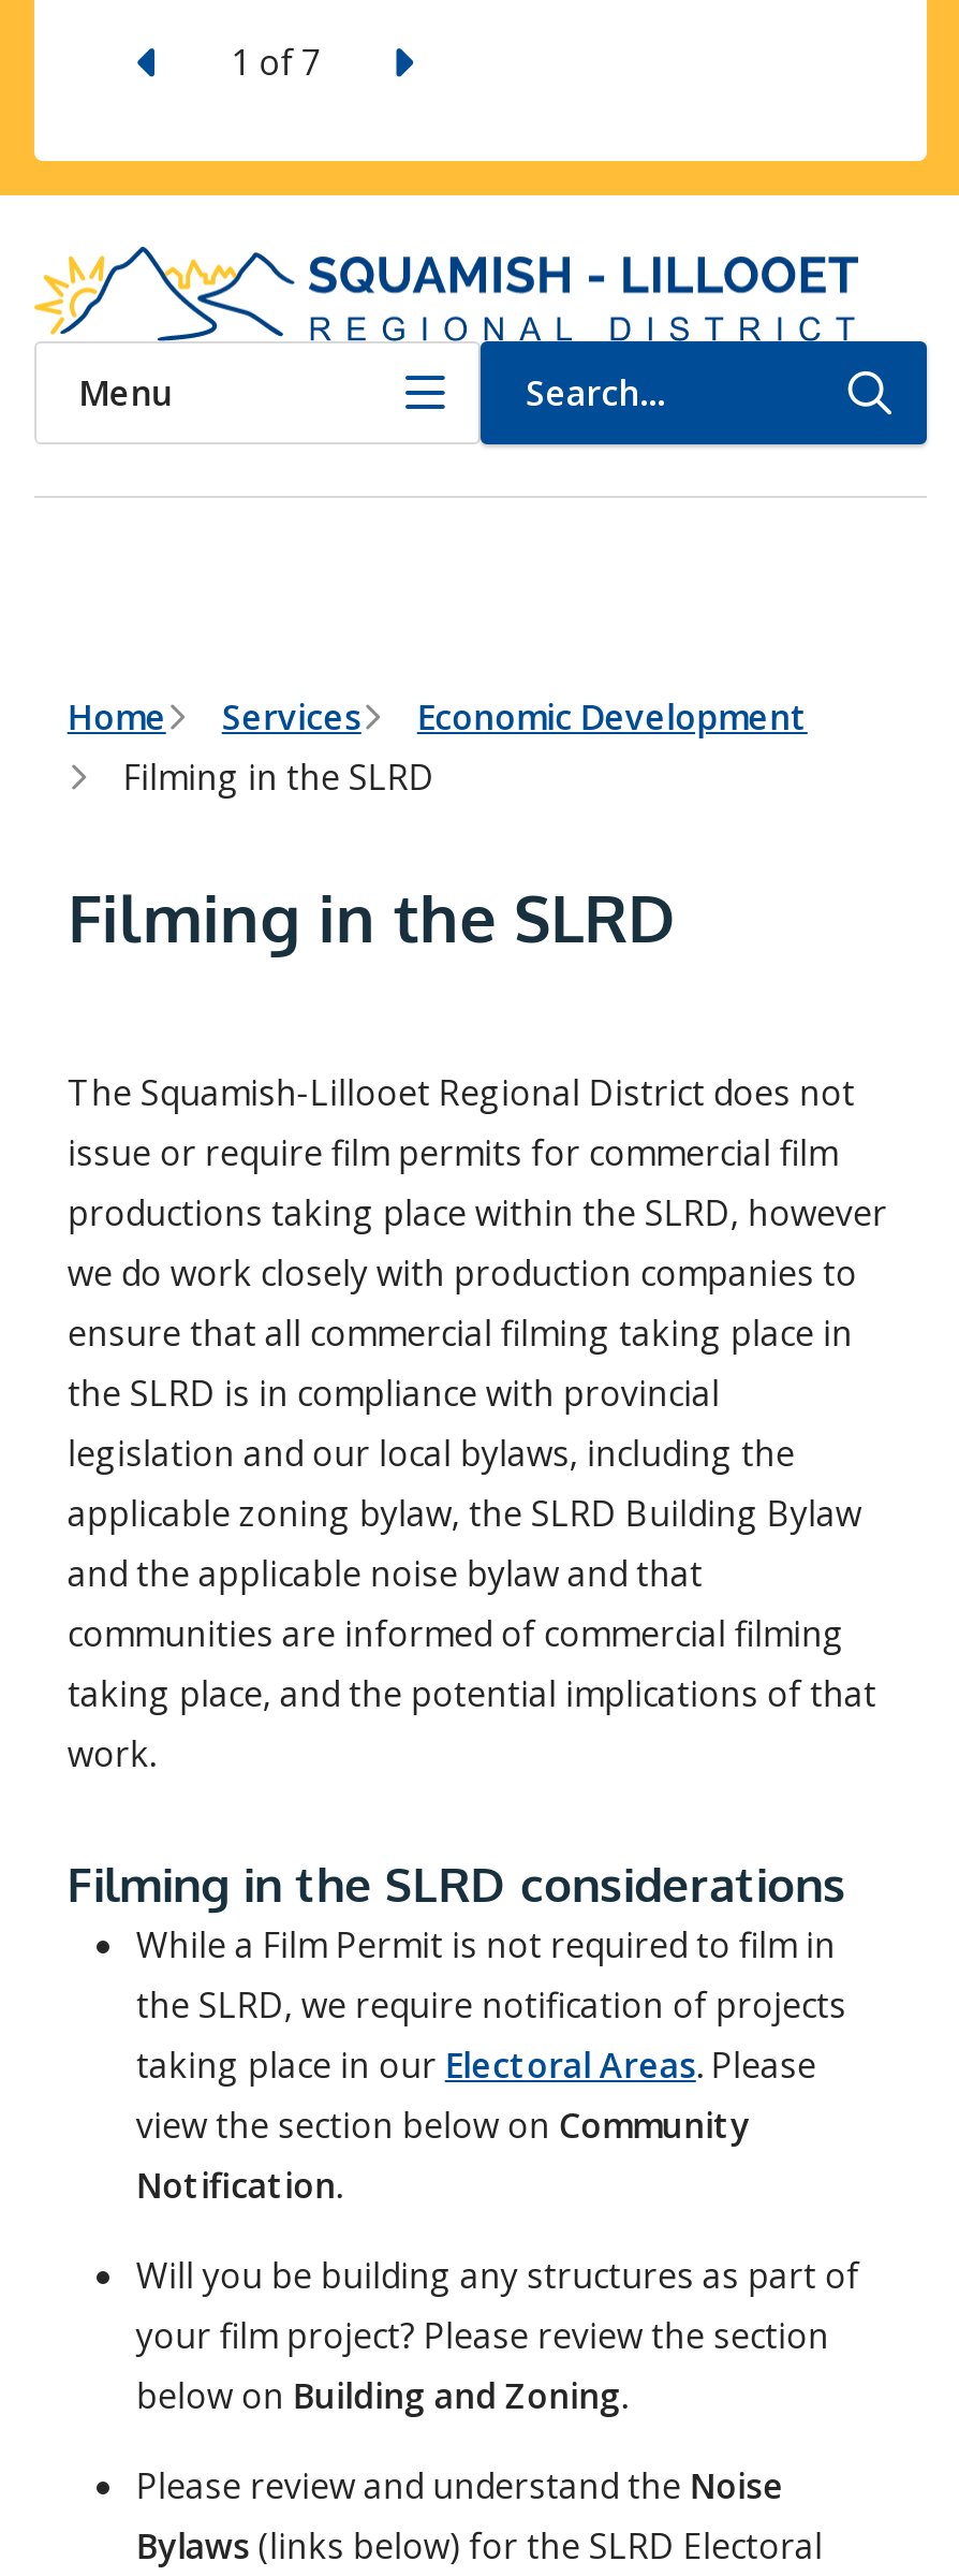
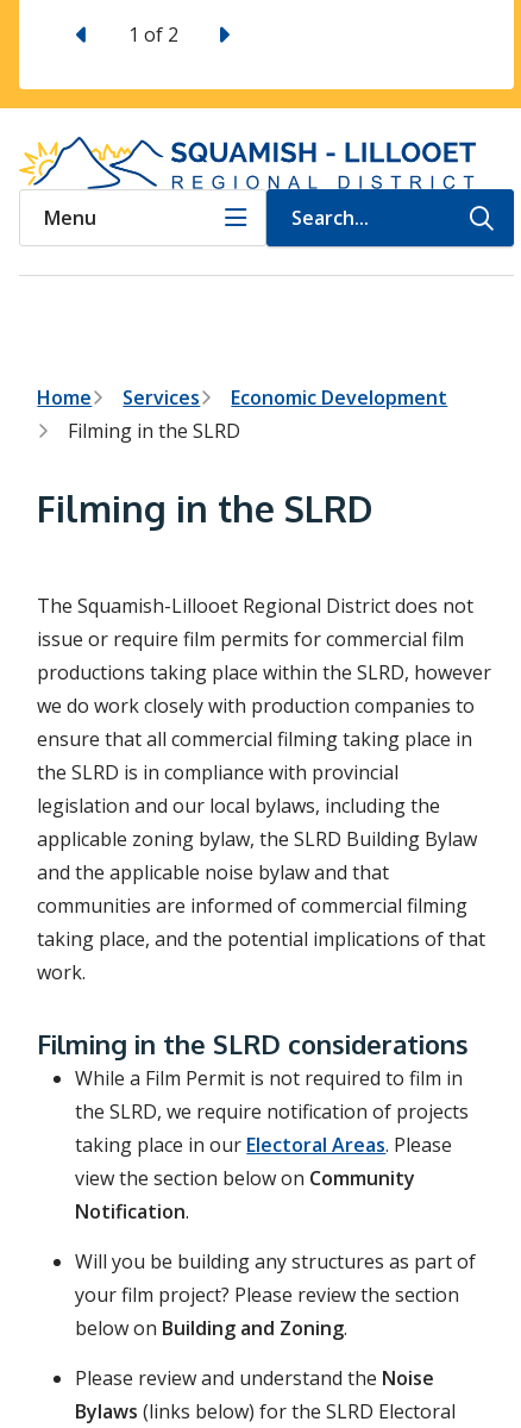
- 1 of 7
+ 1 of 2
